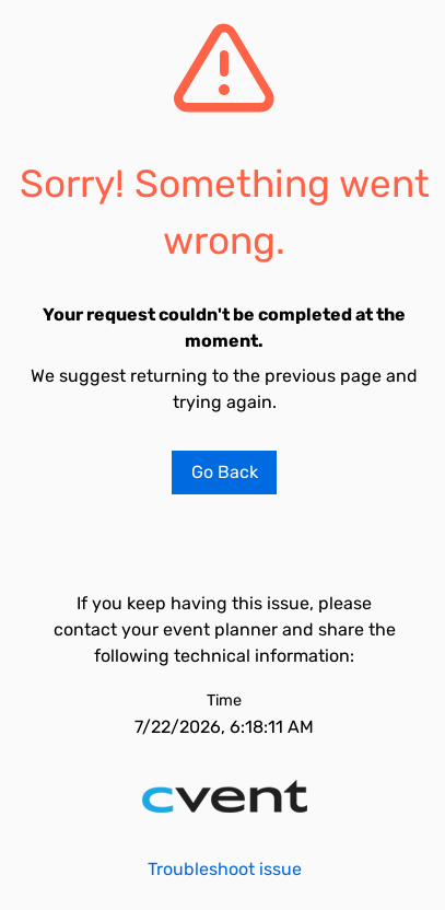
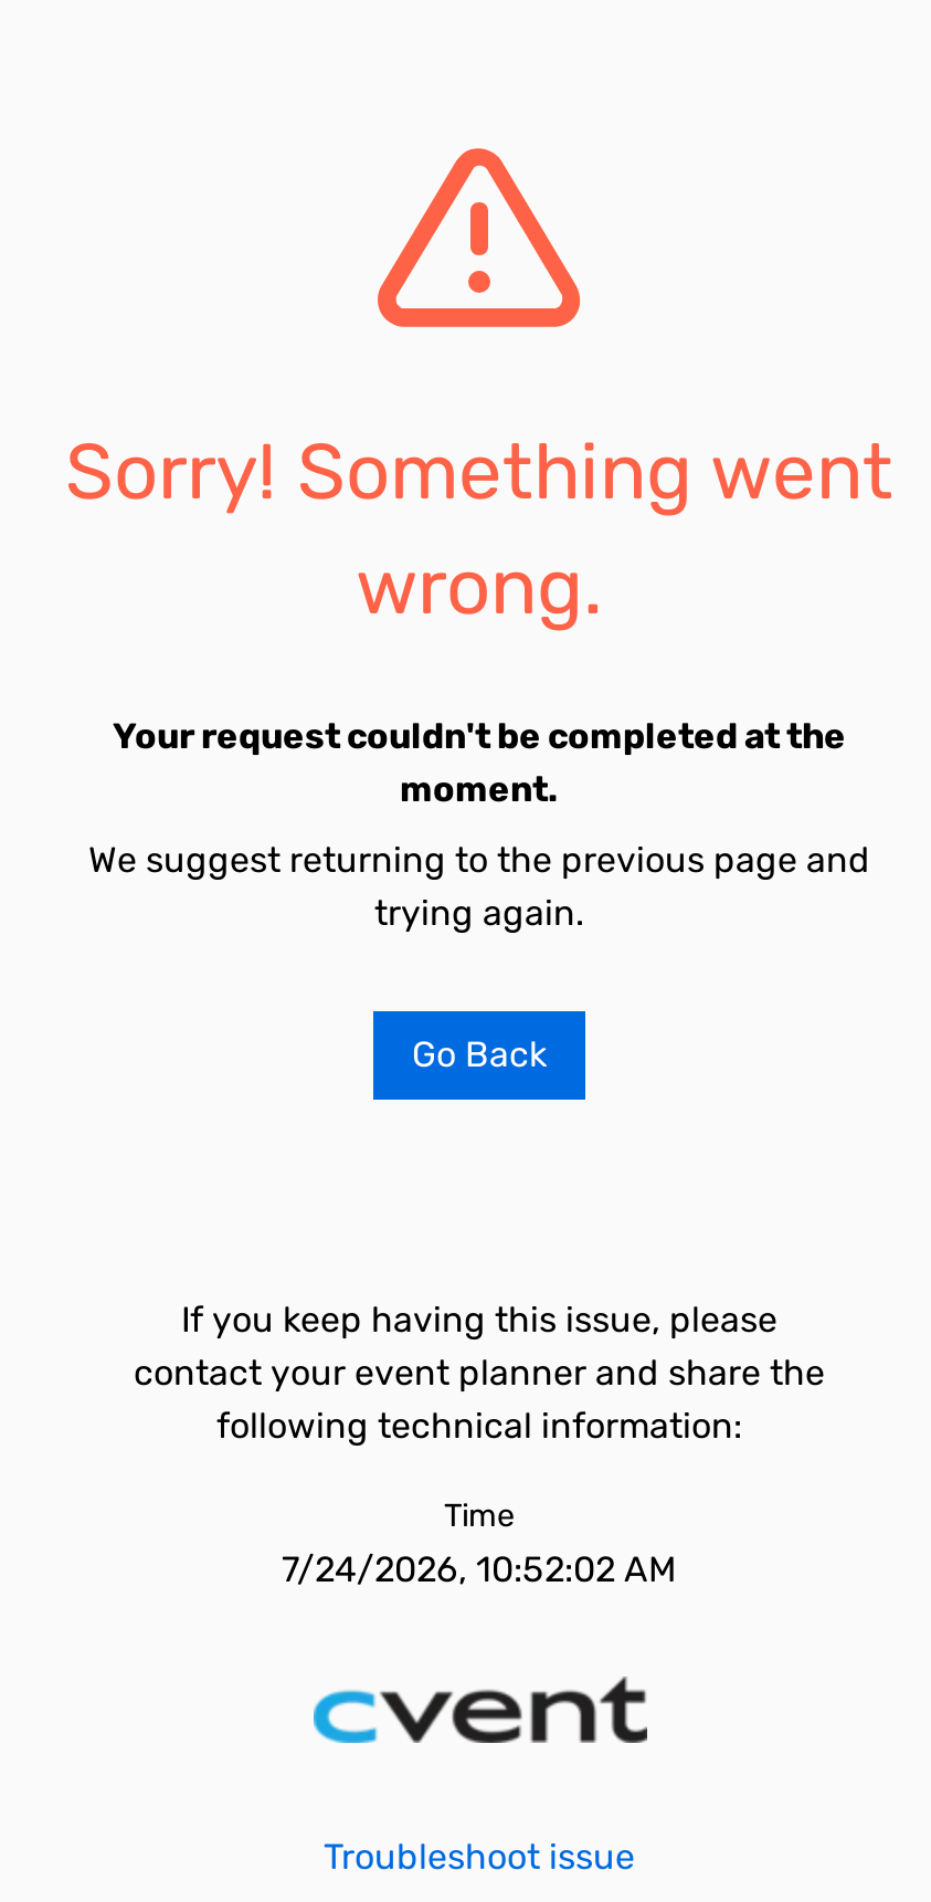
- 7/22/2026, 6:18:11 AM
+ 7/24/2026, 10:52:02 AM
